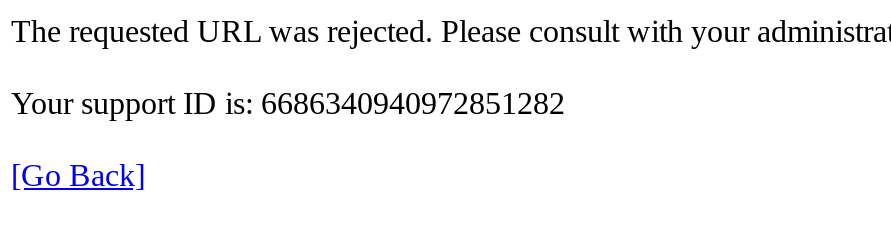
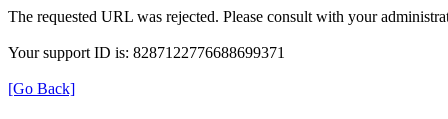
- Your support ID is: 6686340940972851282
+ Your support ID is: 8287122776688699371
